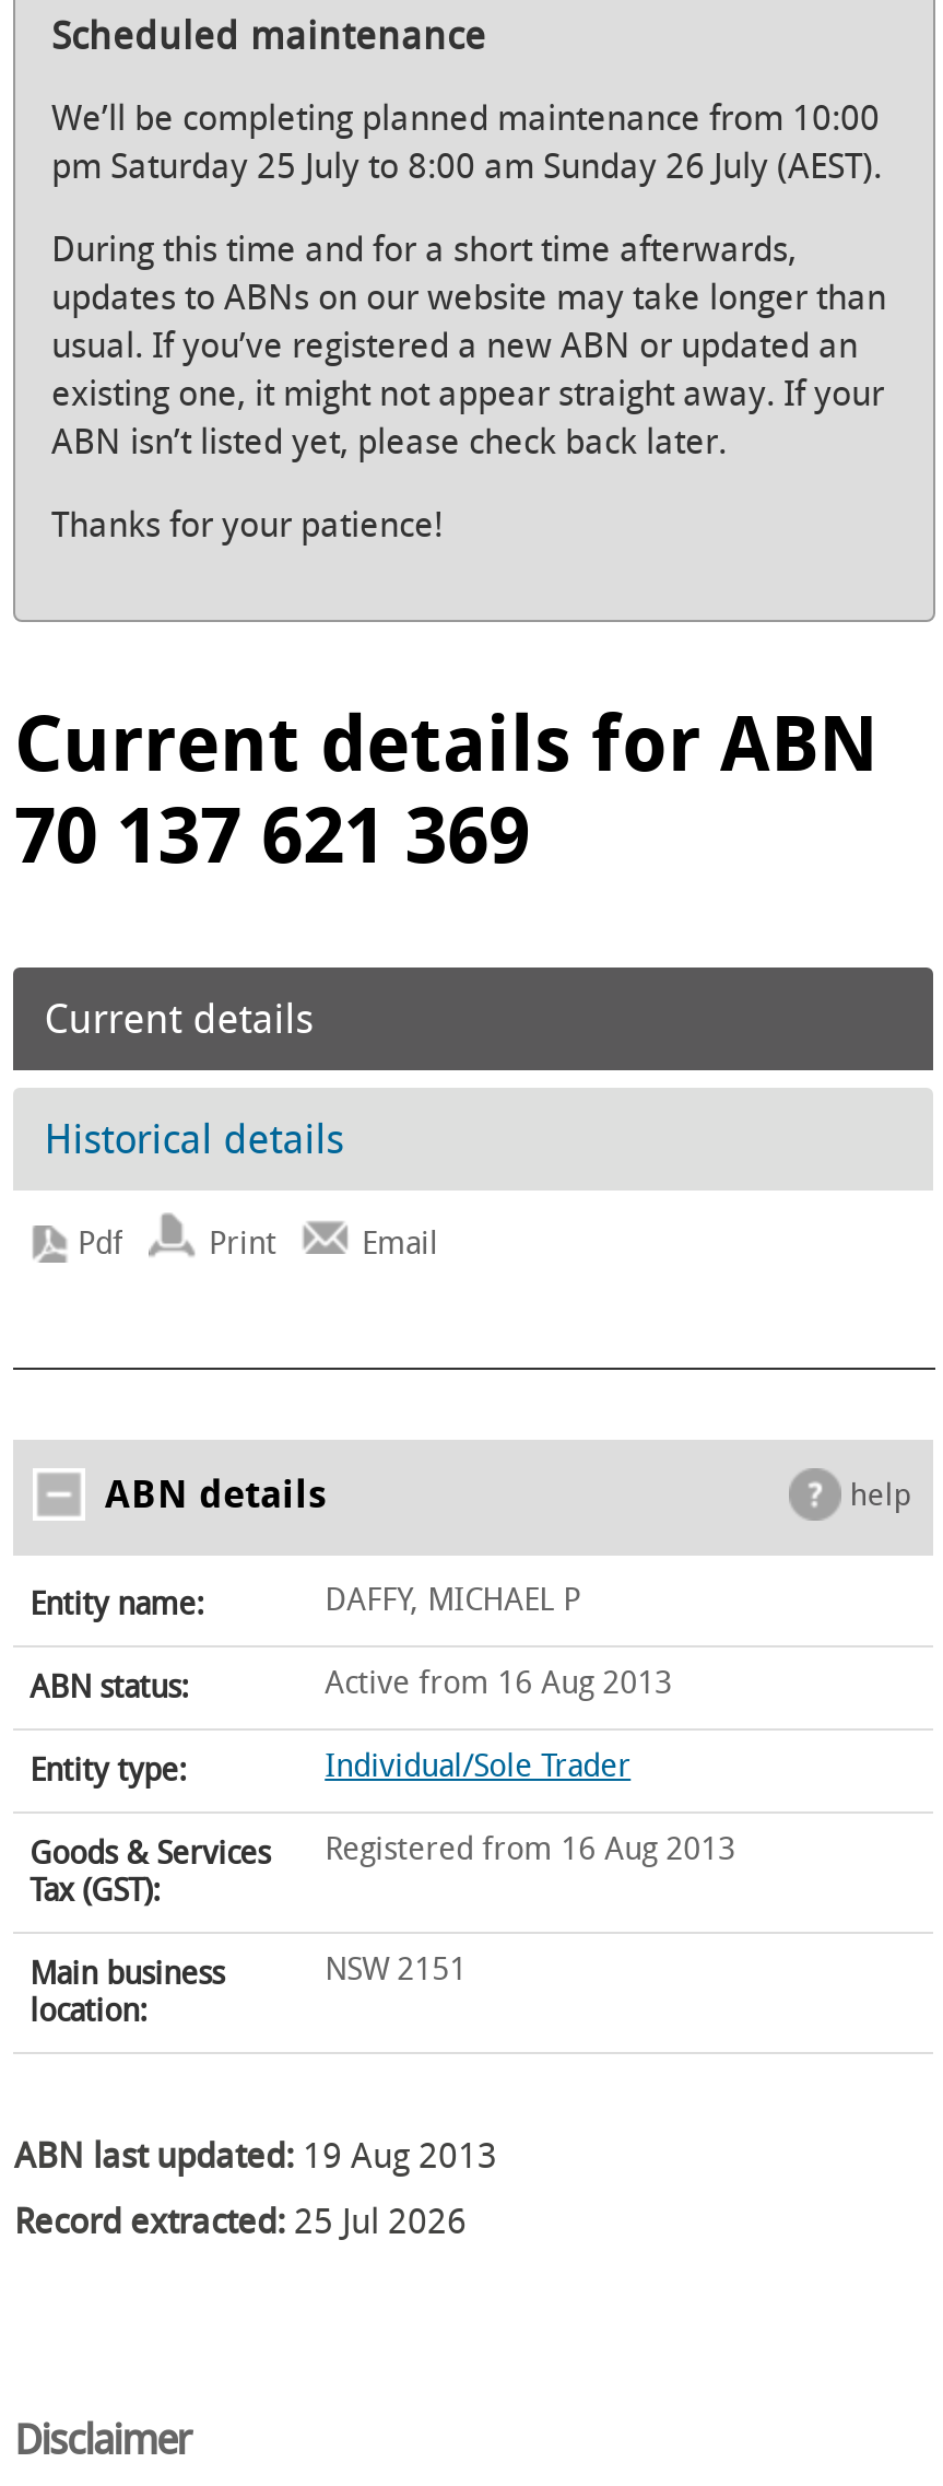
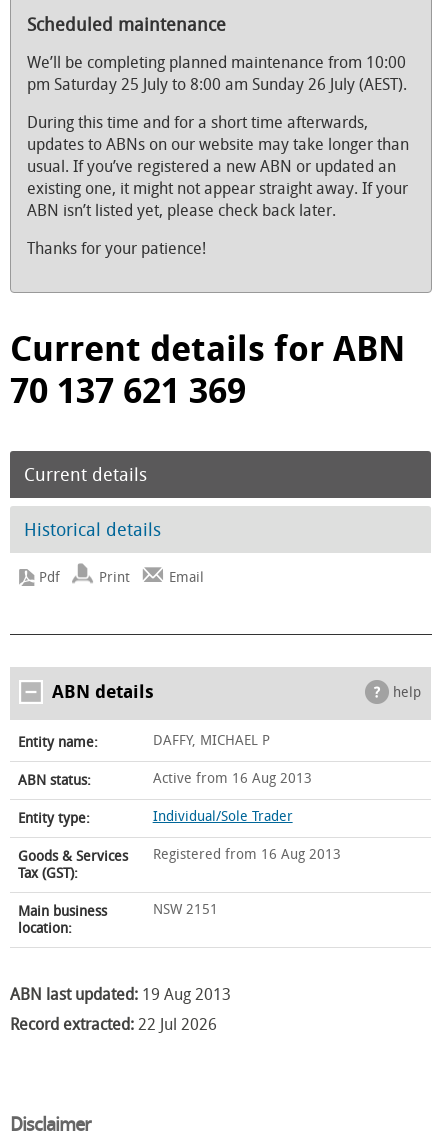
- Record extracted: 25 Jul 2026
+ Record extracted: 22 Jul 2026
